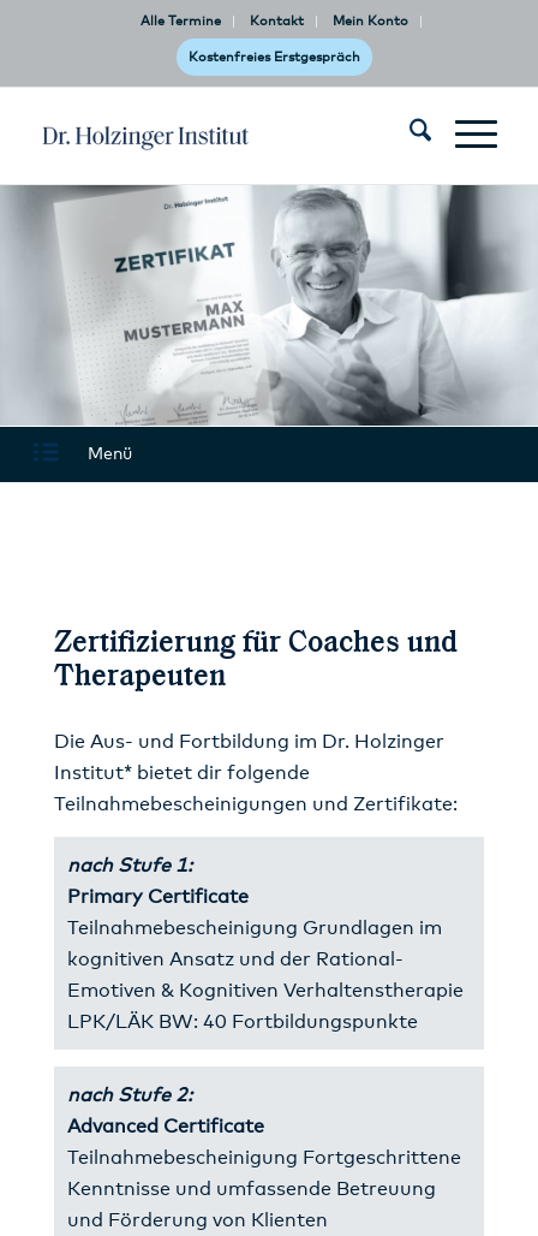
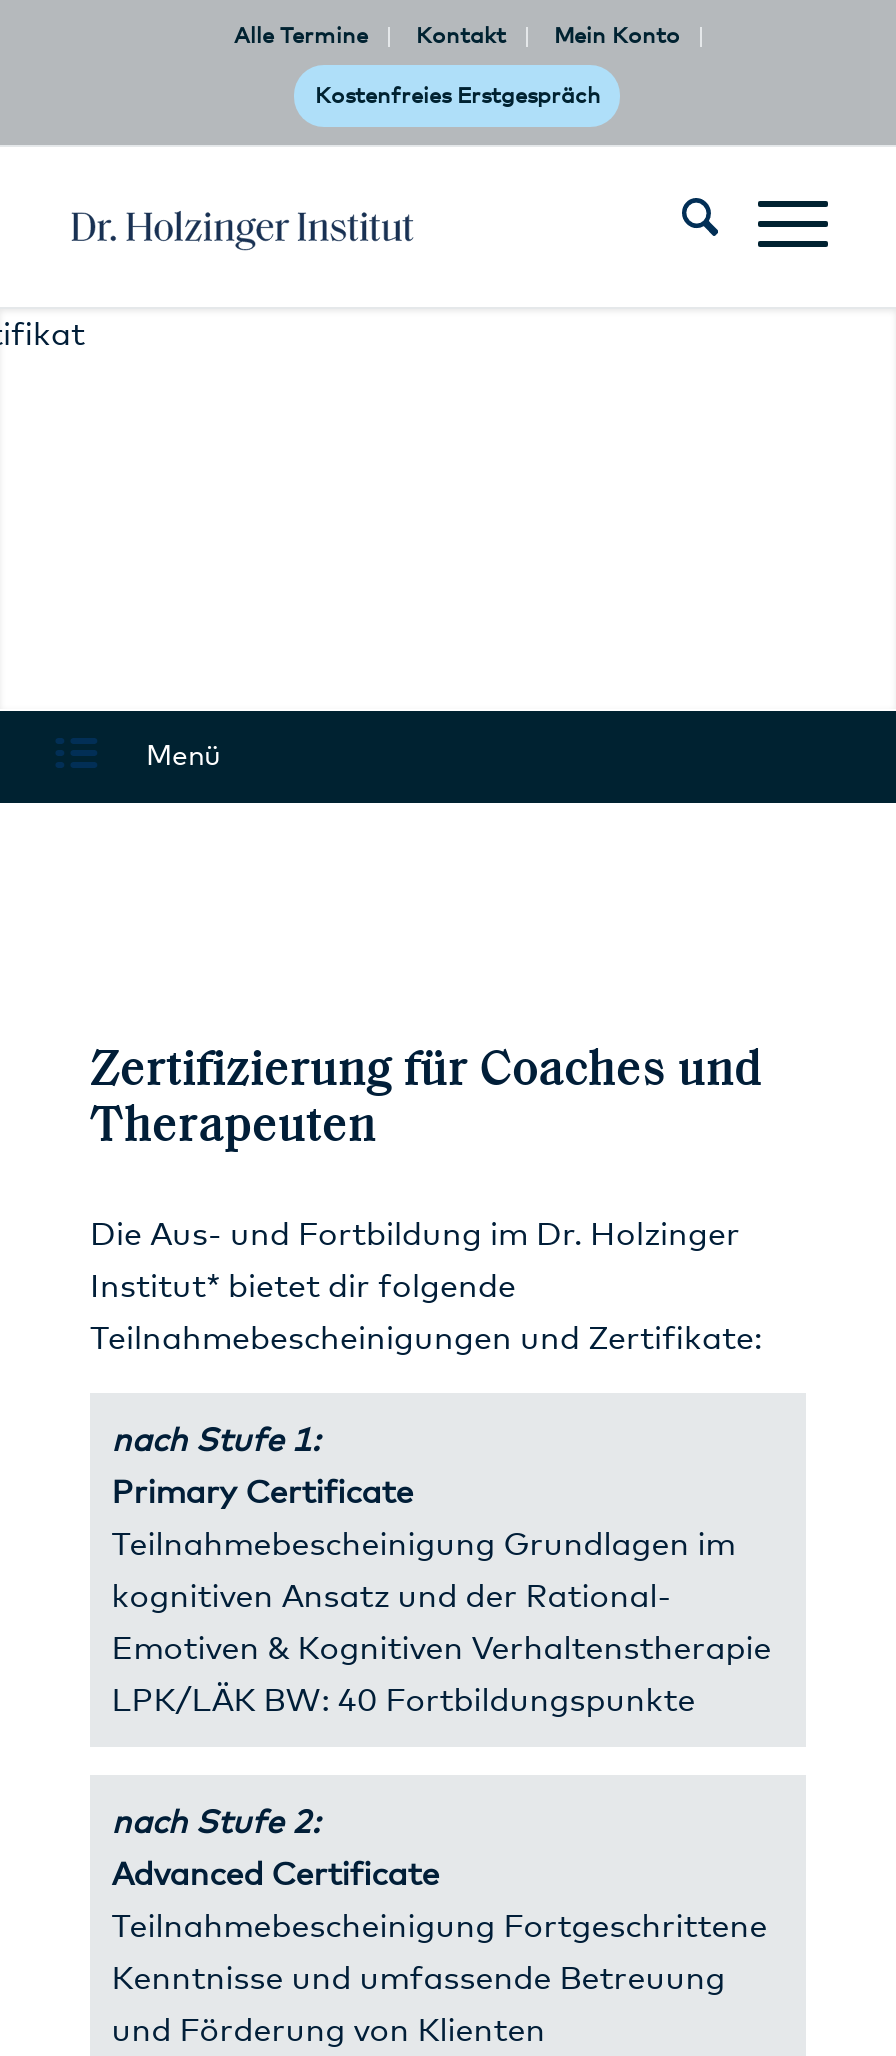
- [image]
